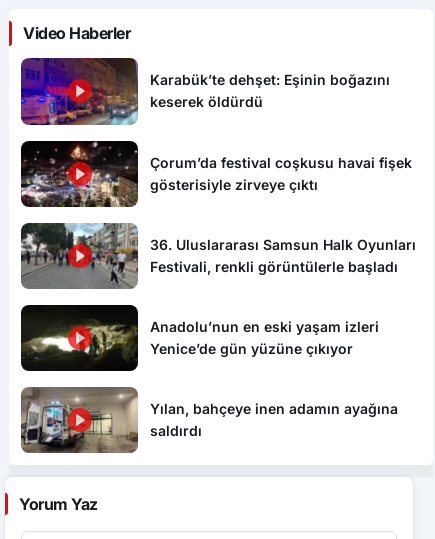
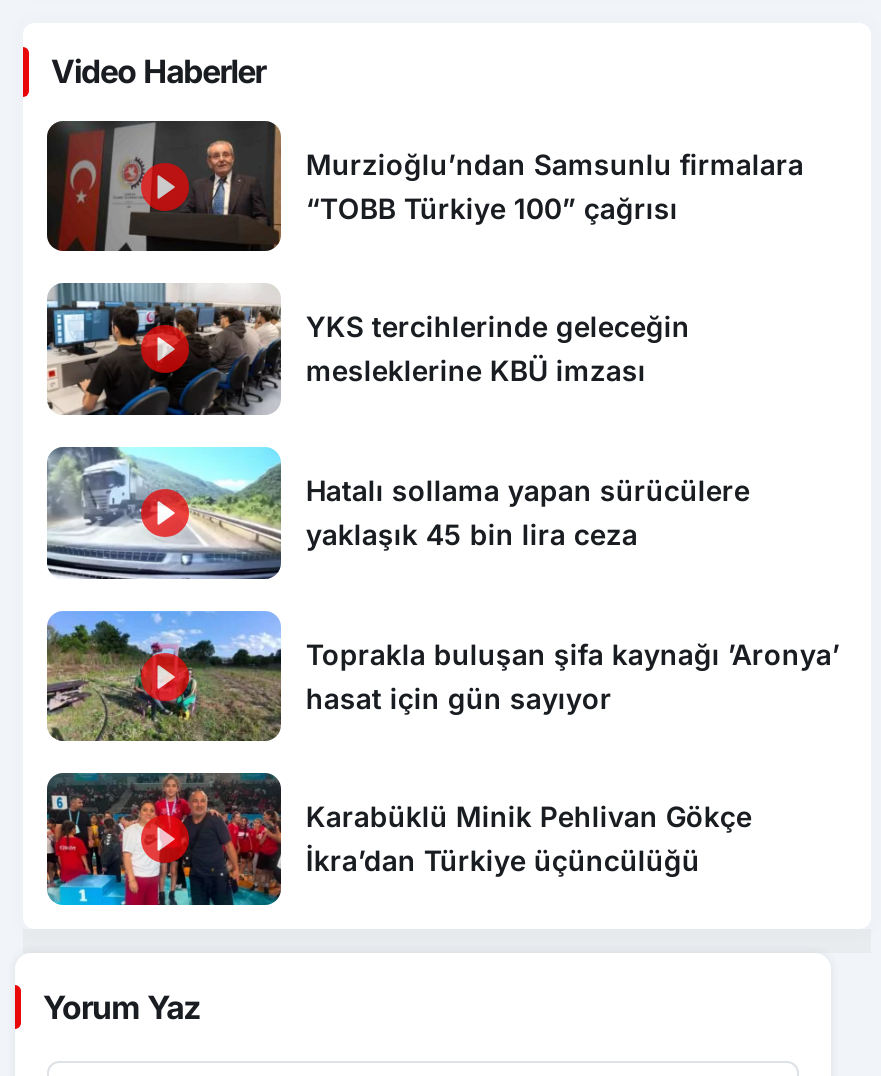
- [image]
- Karabük’te dehşet: Eşinin boğazını
- keserek öldürdü
+ [image]
+ Murzioğlu’ndan Samsunlu firmalara
+ “TOBB Türkiye 100” çağrısı

- [image]
- Çorum’da festival coşkusu havai fişek
- gösterisiyle zirveye çıktı
+ [image]
+ YKS tercihlerinde geleceğin
+ mesleklerine KBÜ imzası

- [image]
- 36. Uluslararası Samsun Halk Oyunları
- Festivali, renkli görüntülerle başladı
+ [image]
+ Hatalı sollama yapan sürücülere
+ yaklaşık 45 bin lira ceza

- [image]
- Anadolu’nun en eski yaşam izleri
- Yenice’de gün yüzüne çıkıyor
+ [image]
+ Toprakla buluşan şifa kaynağı ’Aronya’
+ hasat için gün sayıyor

- [image]
- Yılan, bahçeye inen adamın ayağına
- saldırdı
+ [image]
+ Karabüklü Minik Pehlivan Gökçe
+ İkra’dan Türkiye üçüncülüğü
